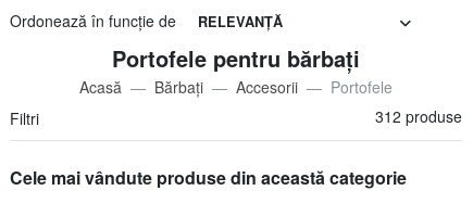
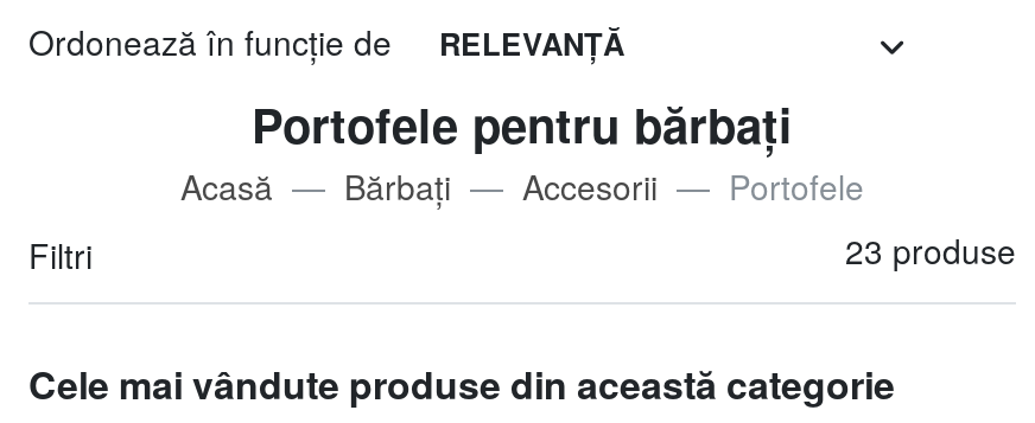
- 312 produse
+ 23 produse
